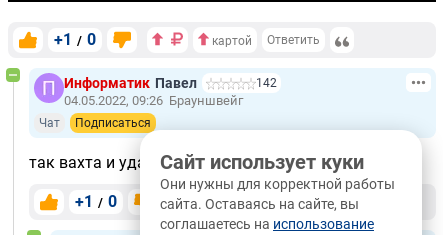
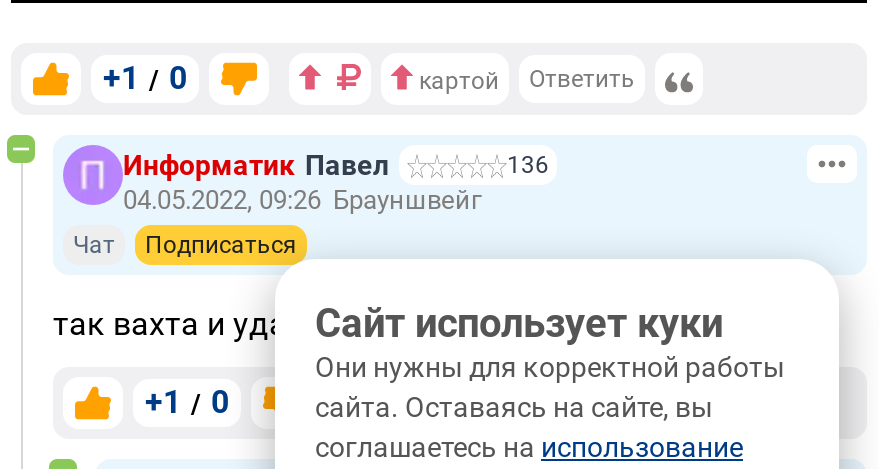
- 142
+ 136
